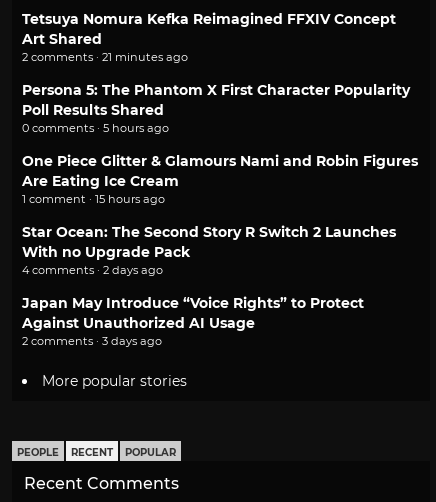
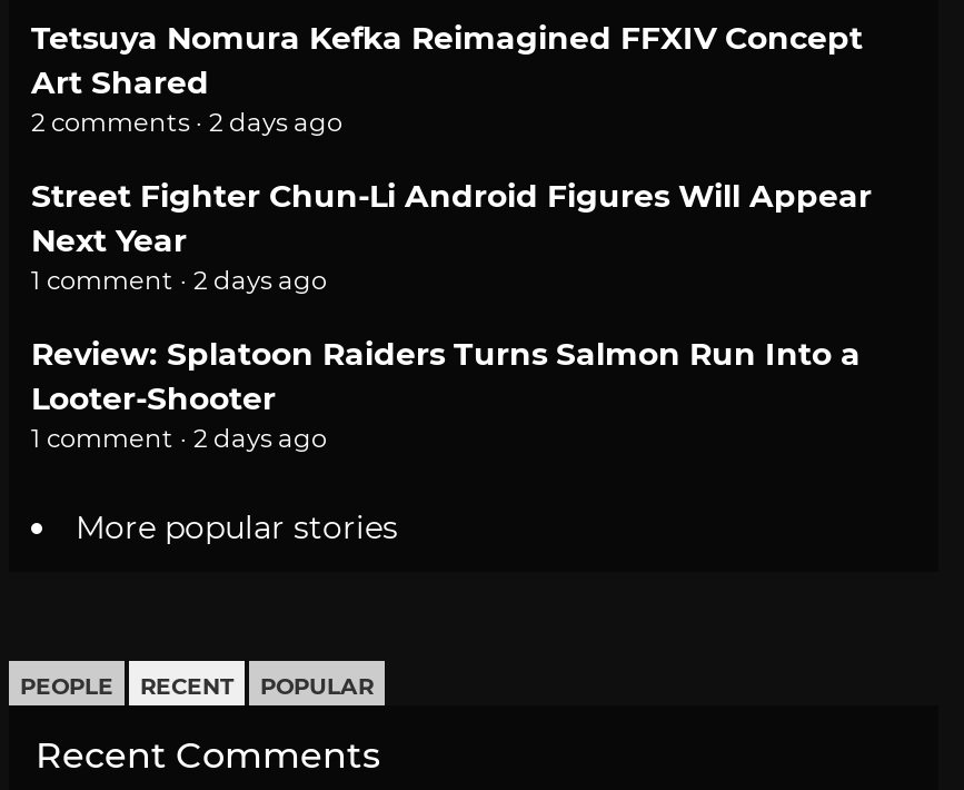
- 2 comments · 21 minutes ago
- Persona 5: The Phantom X First Character Popularity
- Poll Results Shared
- 0 comments · 5 hours ago
- One Piece Glitter & Glamours Nami and Robin Figures
- Are Eating Ice Cream
- 1 comment · 15 hours ago
- Star Ocean: The Second Story R Switch 2 Launches
- With no Upgrade Pack
- 4 comments · 2 days ago
- Japan May Introduce “Voice Rights” to Protect
- Against Unauthorized AI Usage
- 2 comments · 3 days ago
+ 2 comments · 2 days ago
+ Street Fighter Chun-Li Android Figures Will Appear
+ Next Year
+ 1 comment · 2 days ago
+ Review: Splatoon Raiders Turns Salmon Run Into a
+ Looter-Shooter
+ 1 comment · 2 days ago
